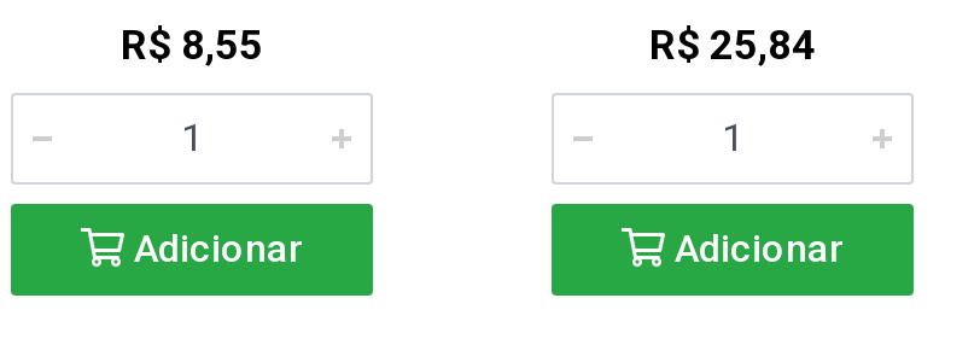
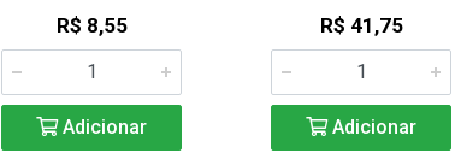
- R$ 25,84
+ R$ 41,75
